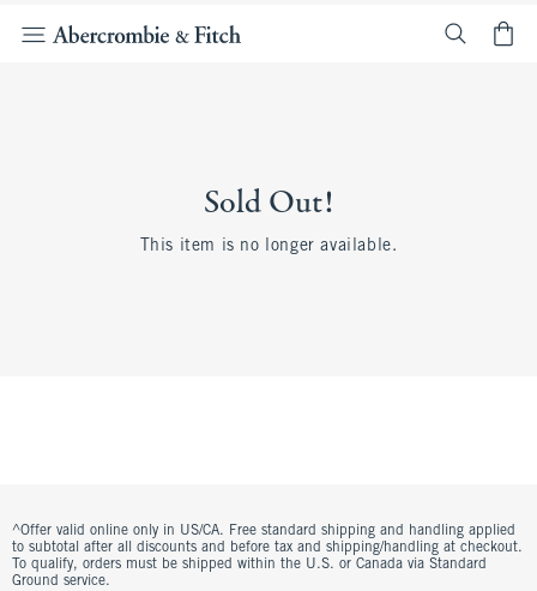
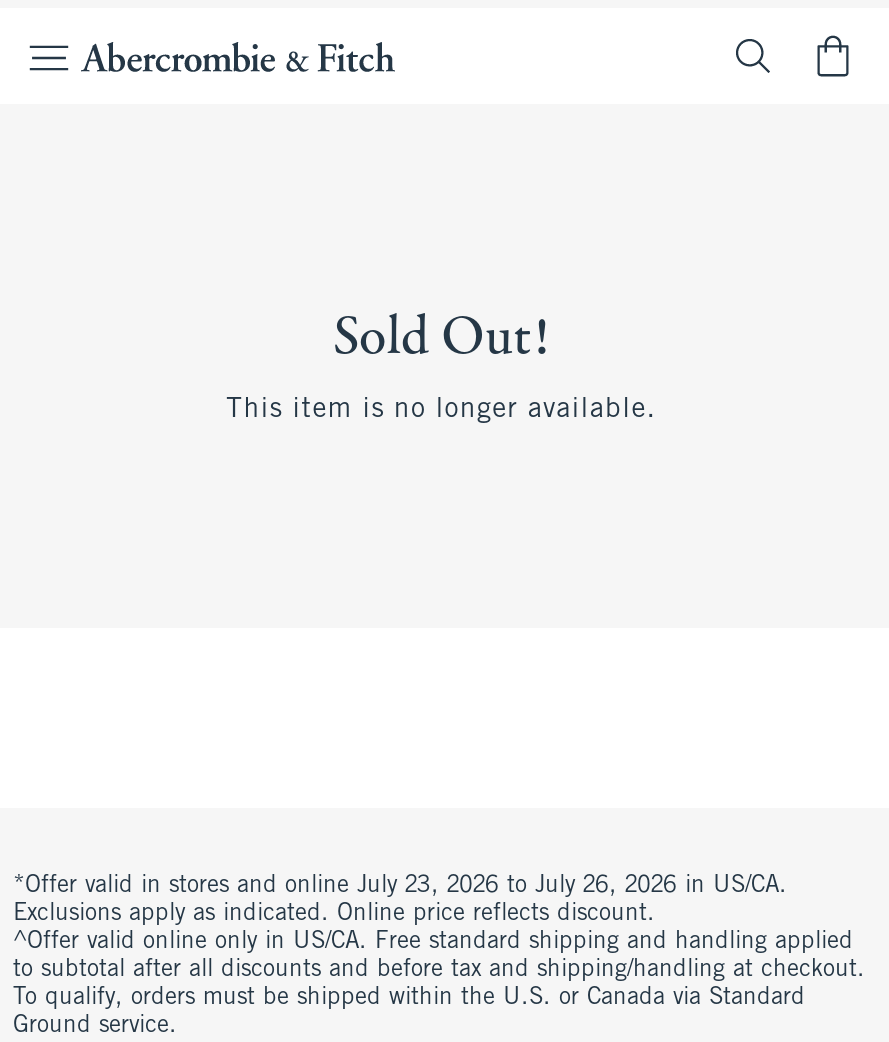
+ *Offer valid in stores and online July 23, 2026 to July 26, 2026 in US/CA.
+ Exclusions apply as indicated. Online price reflects discount.
